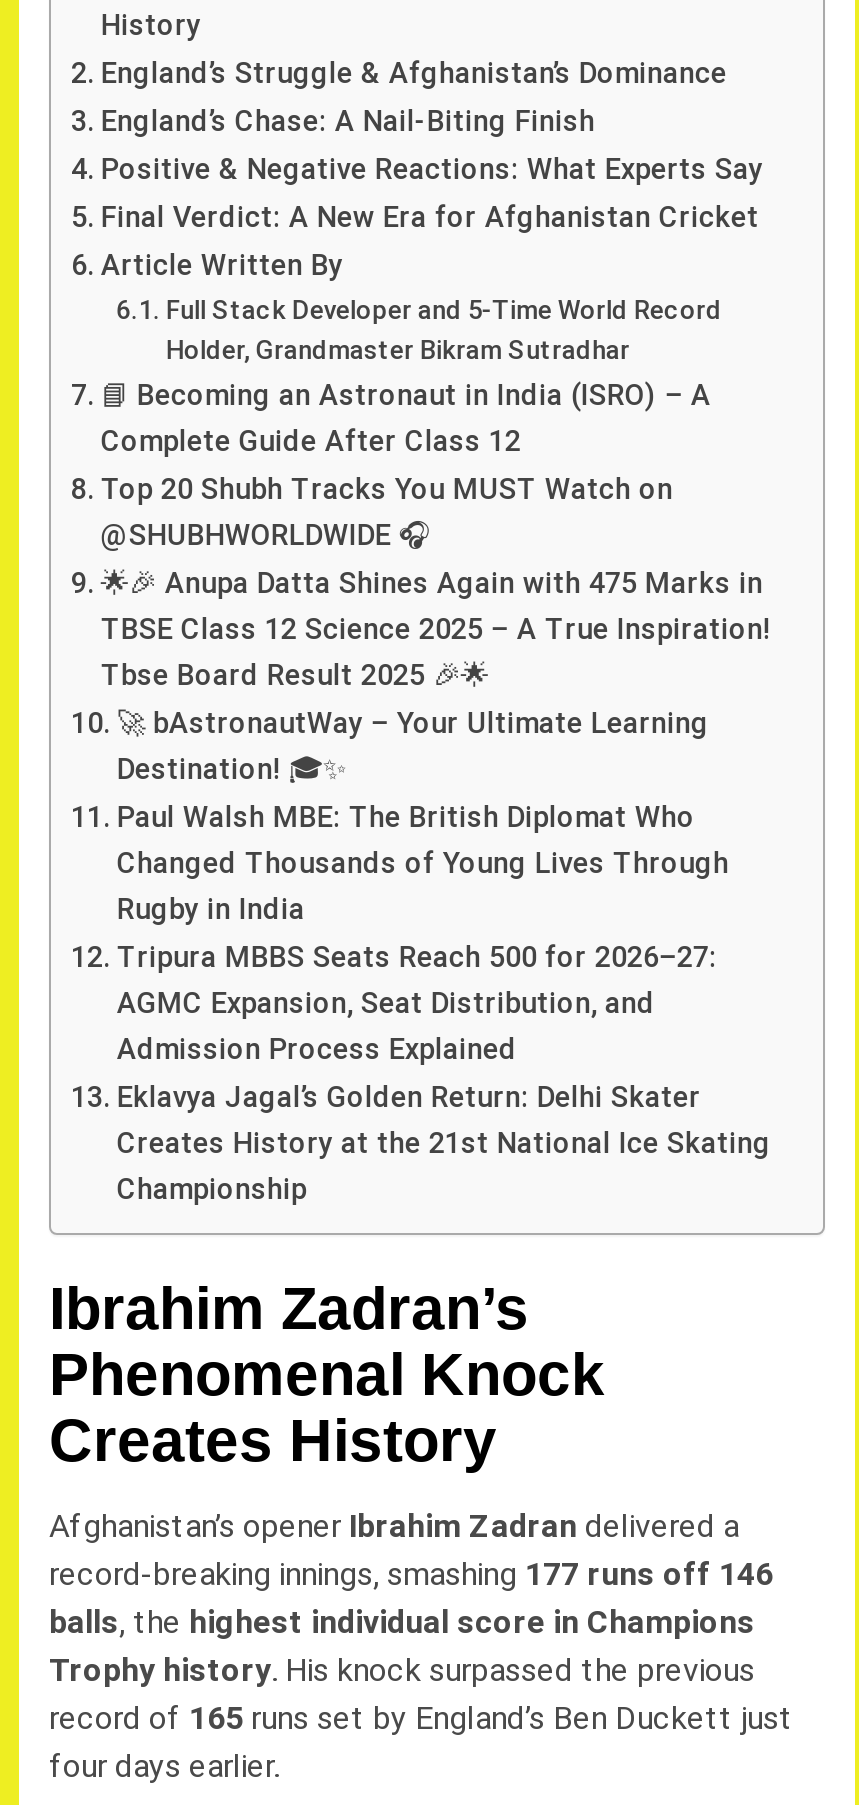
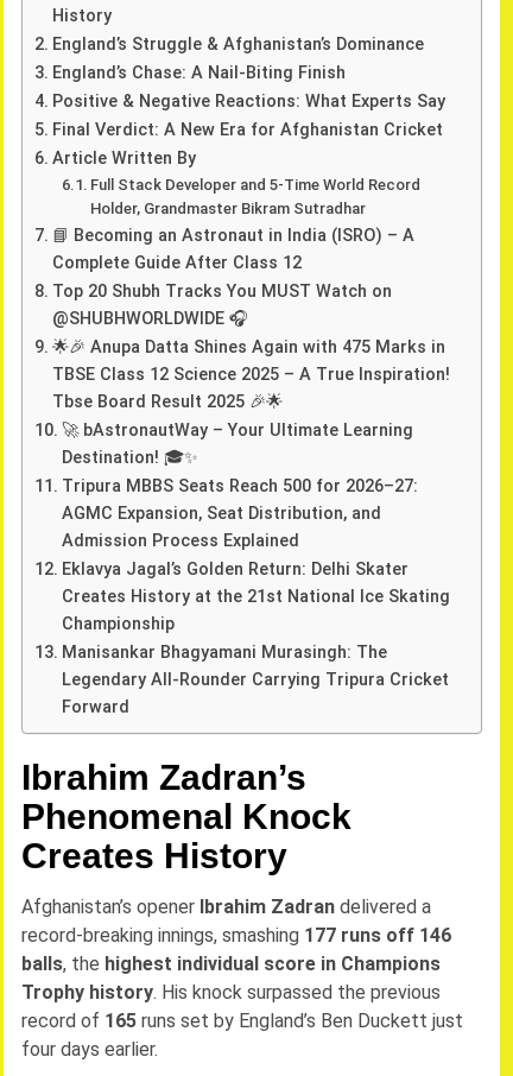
- Paul Walsh MBE: The British Diplomat Who
- Changed Thousands of Young Lives Through
- Rugby in India

moved up: Tripura MBBS Seats Reach 500 for 2026–27: | AGMC Expansion, Seat Distribution, and | Admission Process Explained | Eklavya Jagal’s Golden Return: Delhi Skater | Creates History at the 21st National Ice Skating | Championship

+ Manisankar Bhagyamani Murasingh: The
+ Legendary All-Rounder Carrying Tripura Cricket
+ Forward
